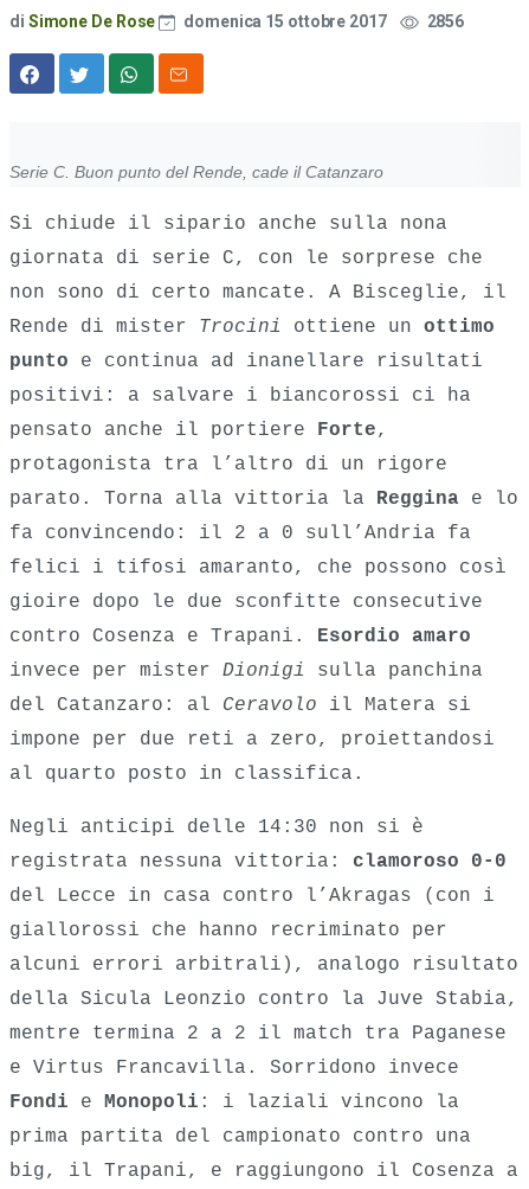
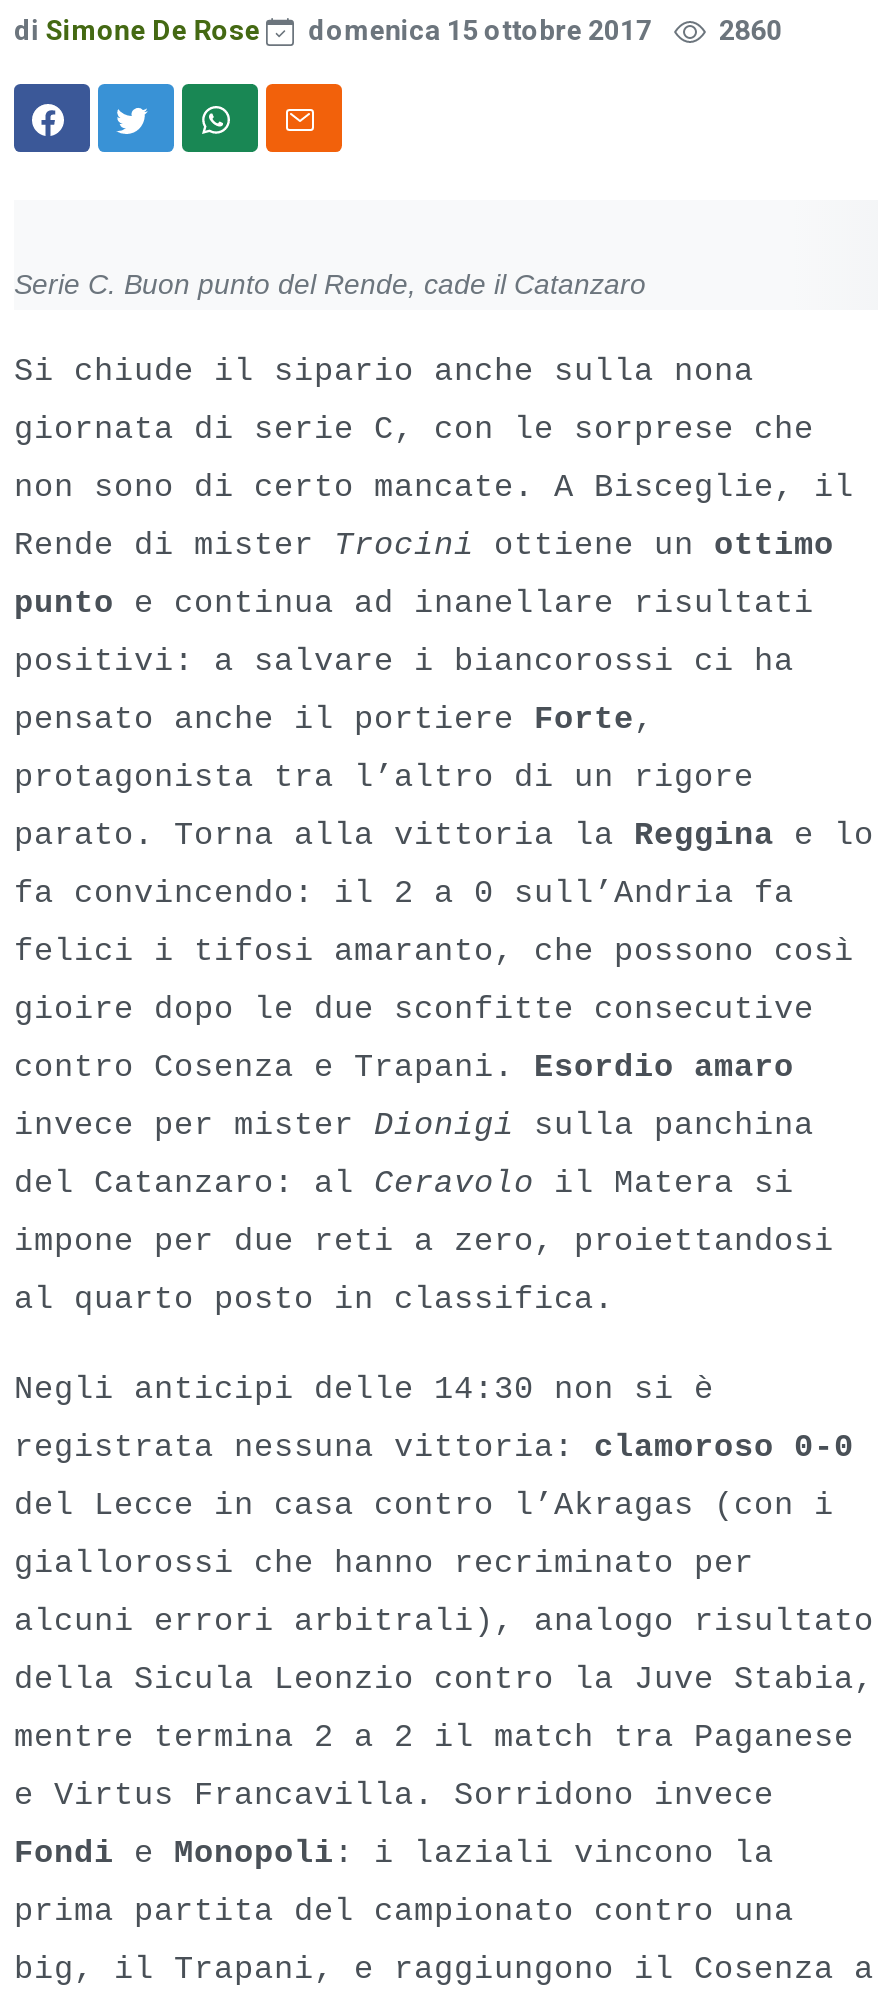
- di Simone De Rose domenica 15 ottobre 2017 2856
+ di Simone De Rose domenica 15 ottobre 2017 2860
